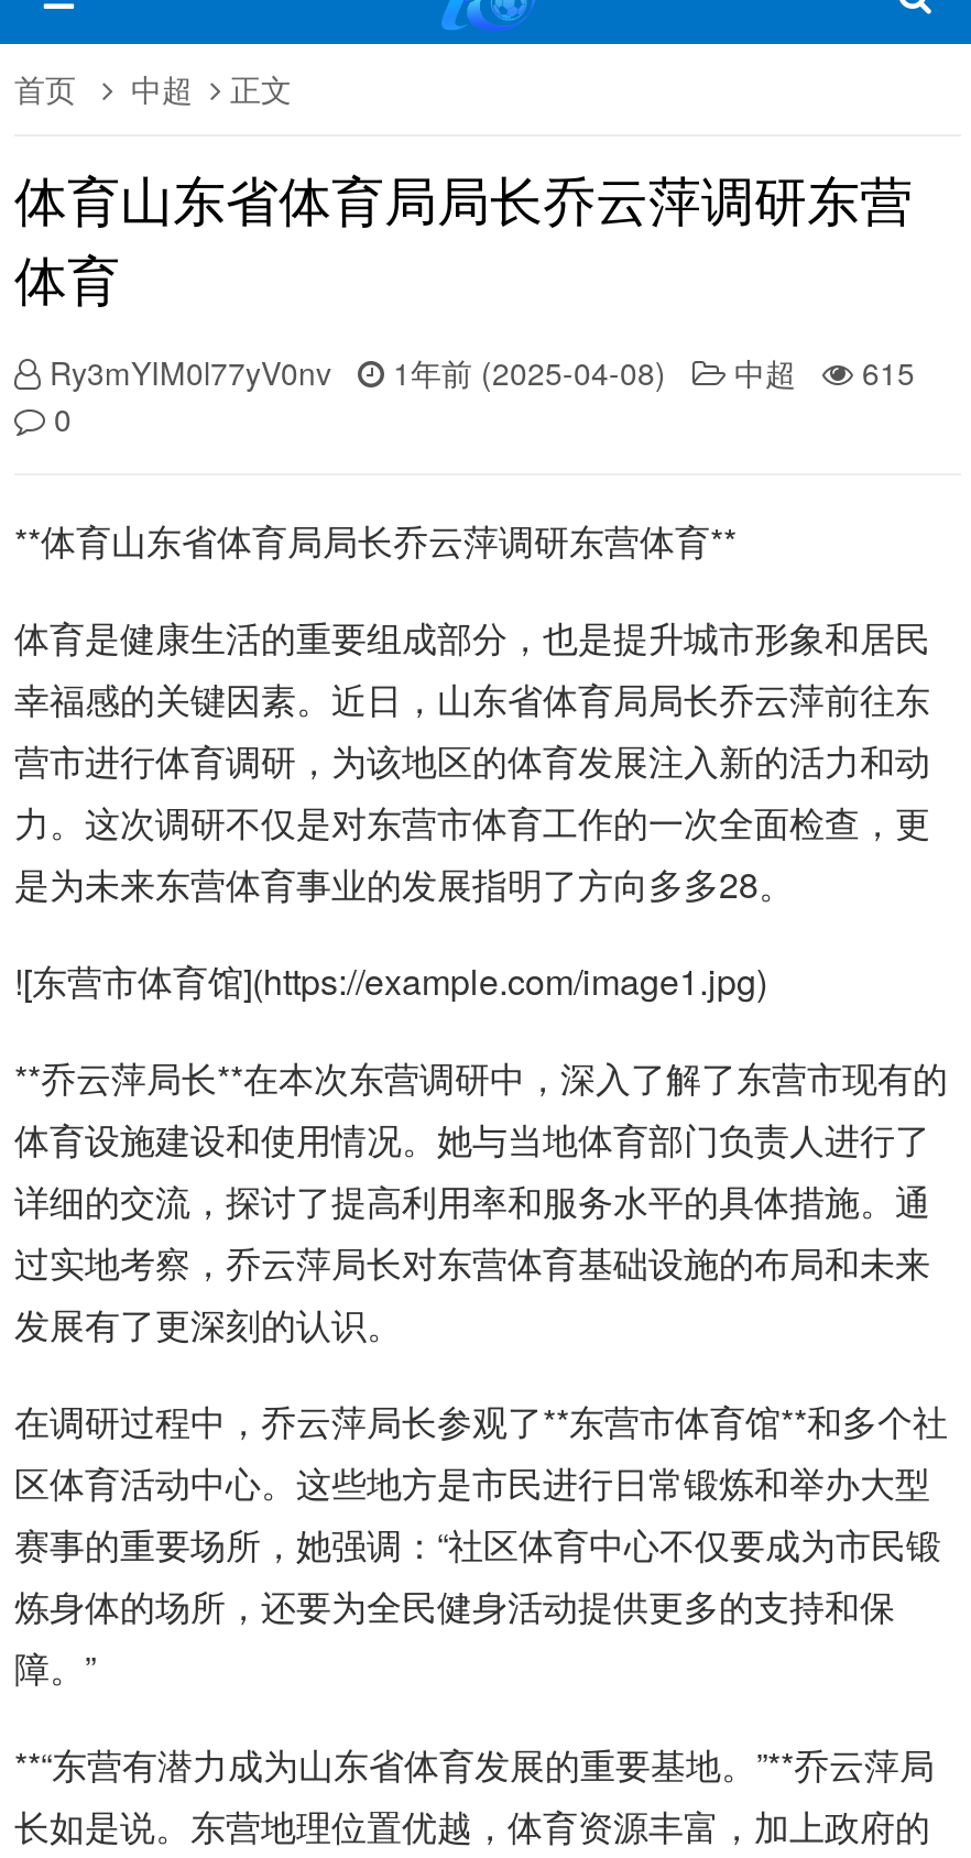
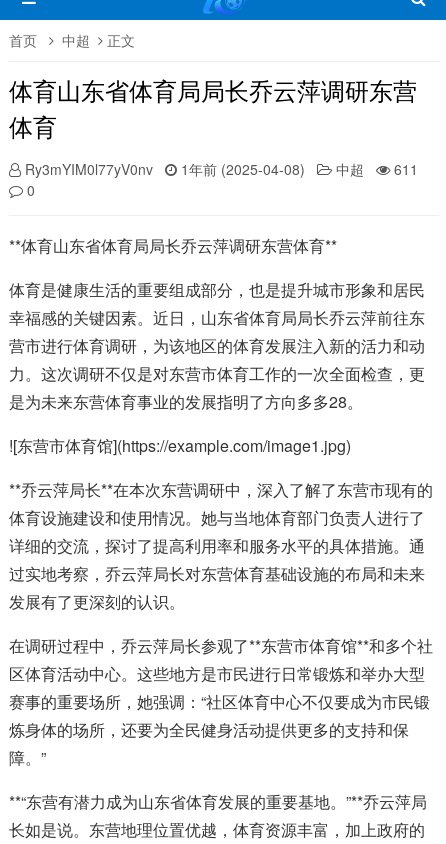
- Ry3mYIM0l77yV0nv 1年前 (2025-04-08) 中超 615
+ Ry3mYIM0l77yV0nv 1年前 (2025-04-08) 中超 611
